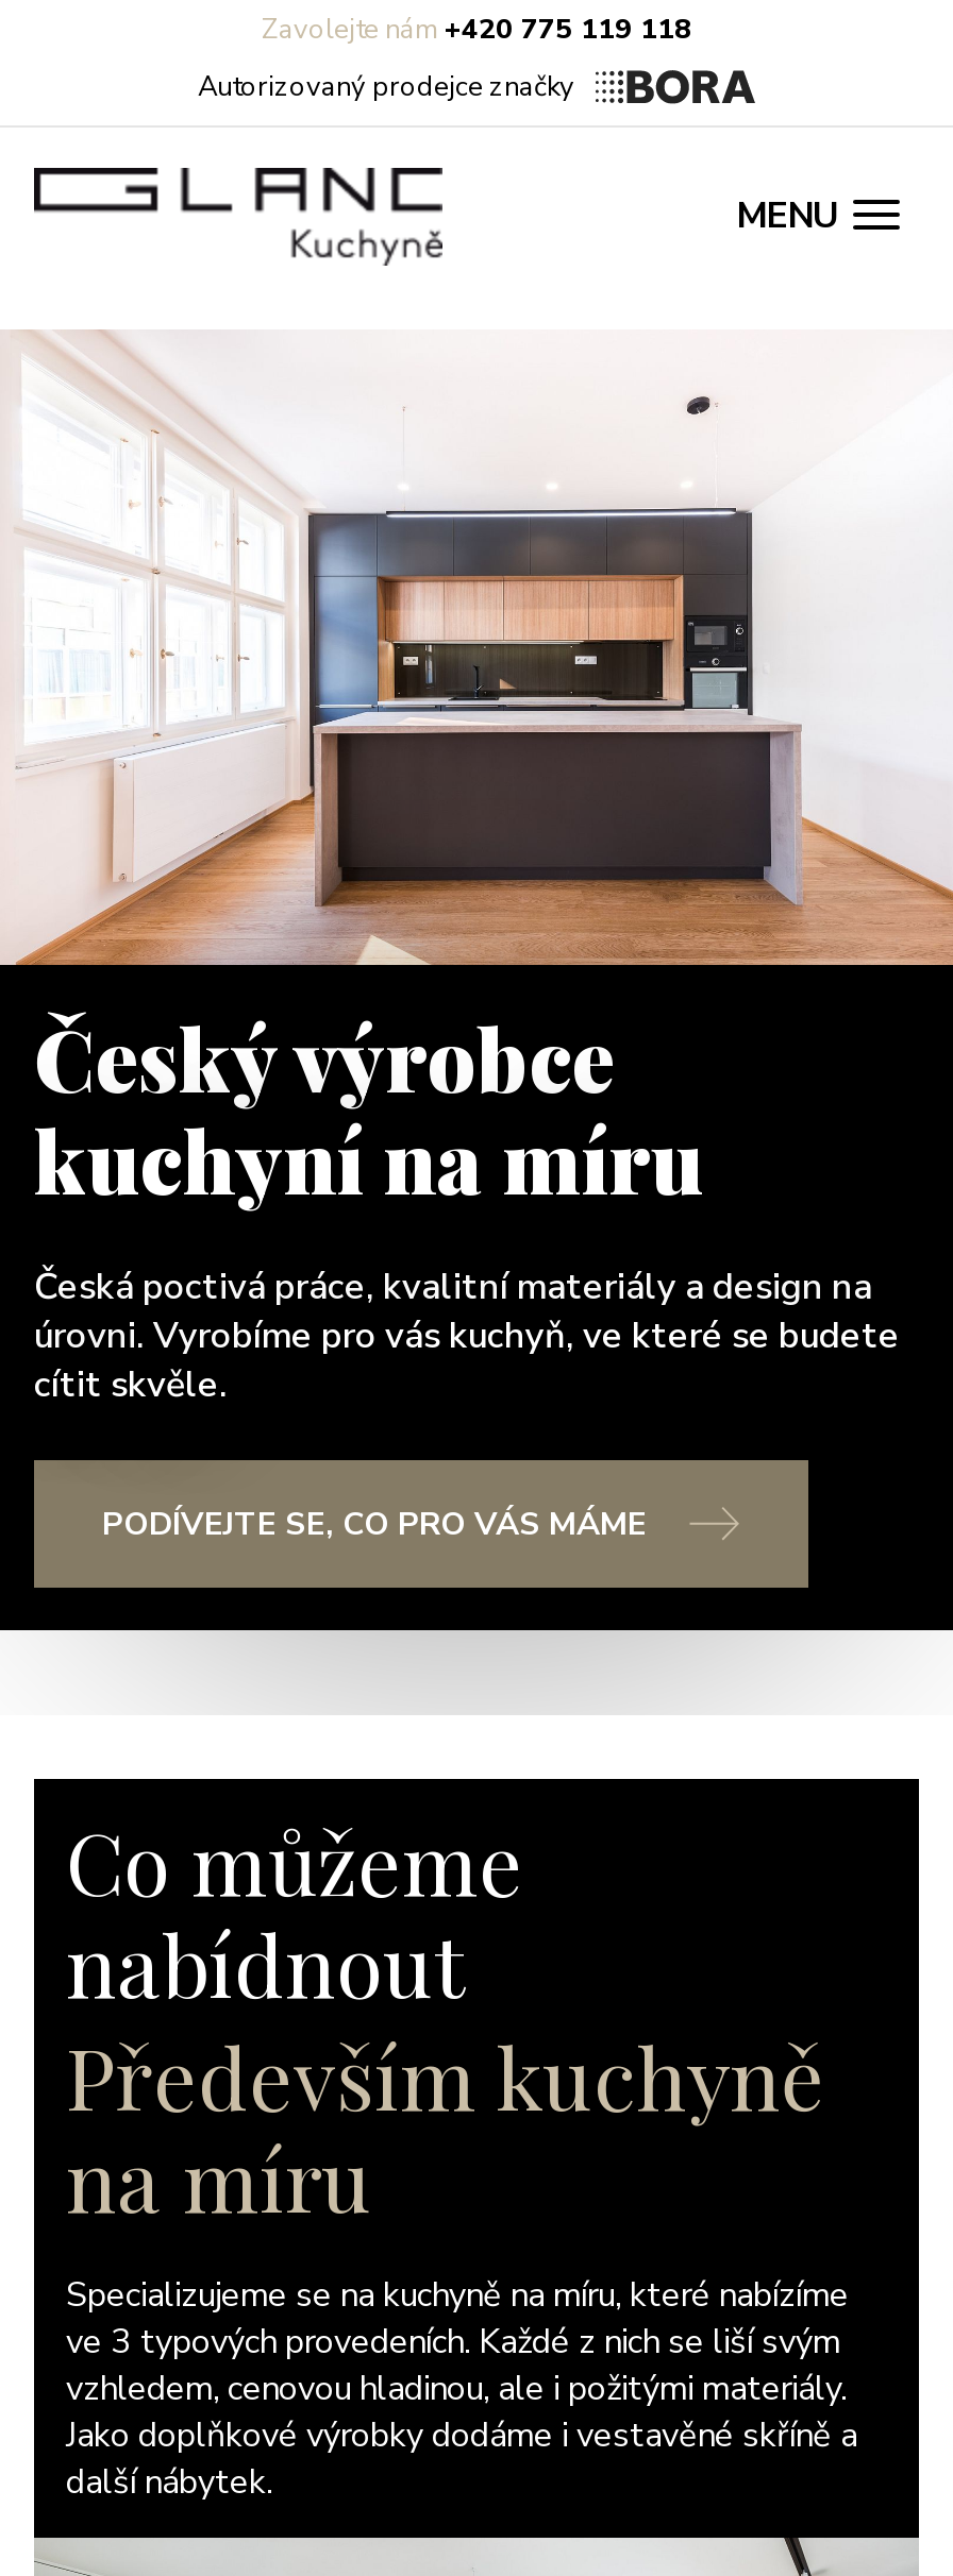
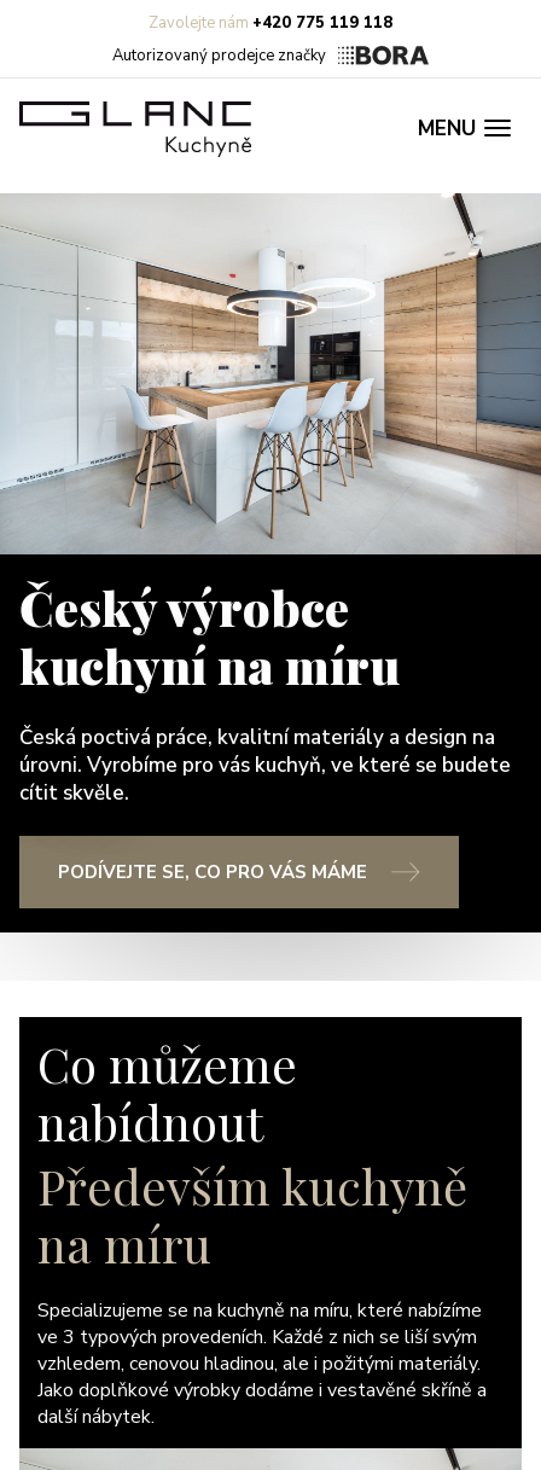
- [image]
+ [image]
